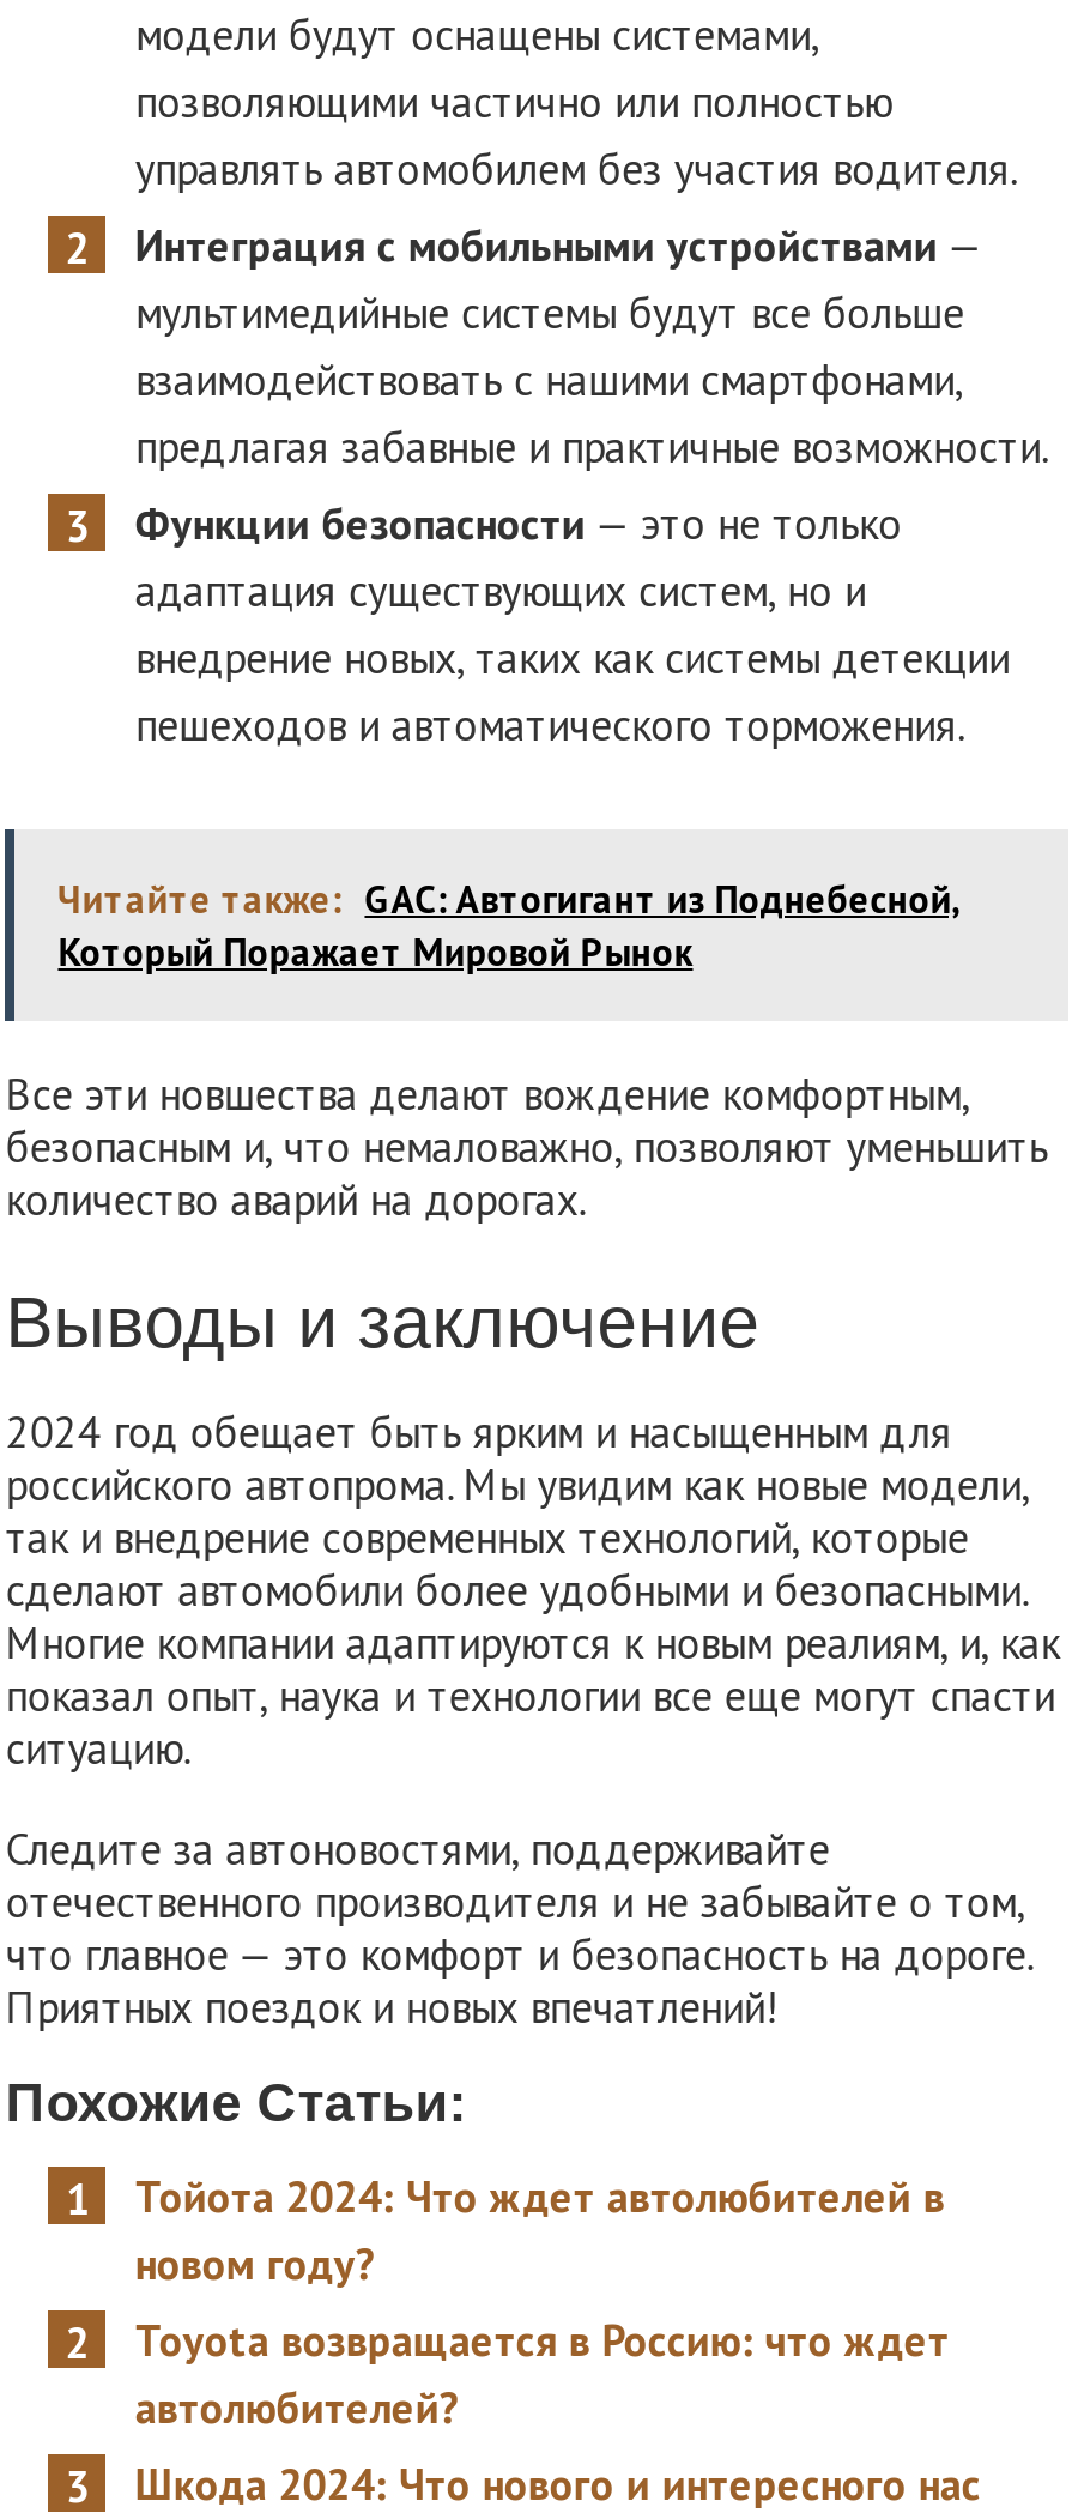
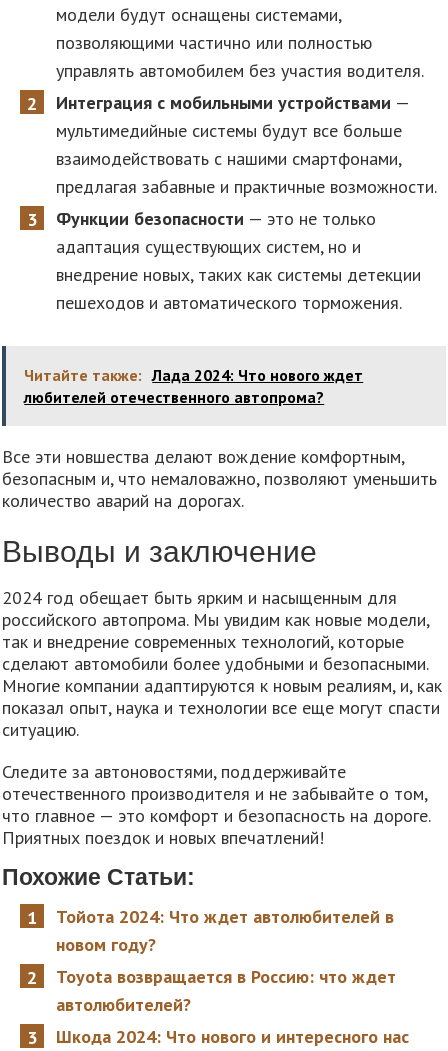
- Читайте также: GAC: Автогигант из Поднебесной,
- Который Поражает Мировой Рынок
+ Читайте также: Лада 2024: Что нового ждет
+ любителей отечественного автопрома?
